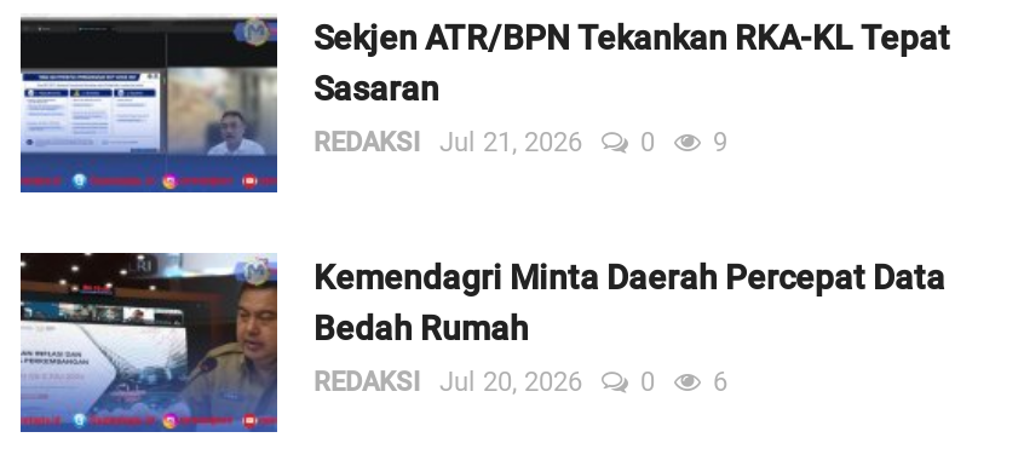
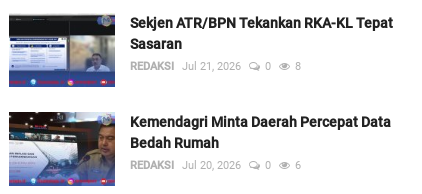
- REDAKSI Jul 21, 2026 0 9
+ REDAKSI Jul 21, 2026 0 8
